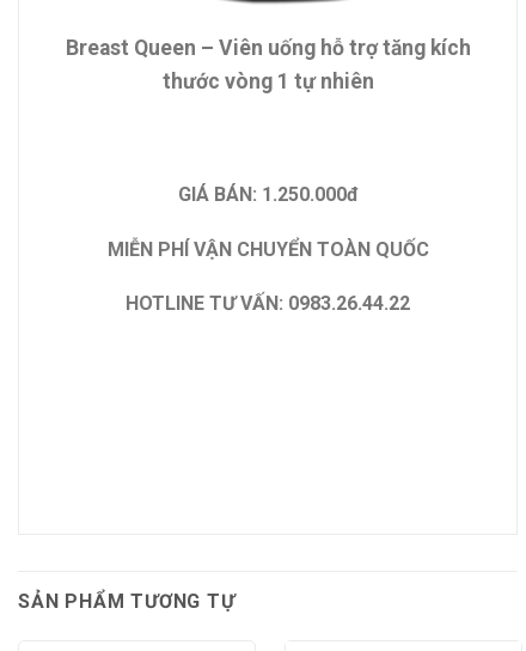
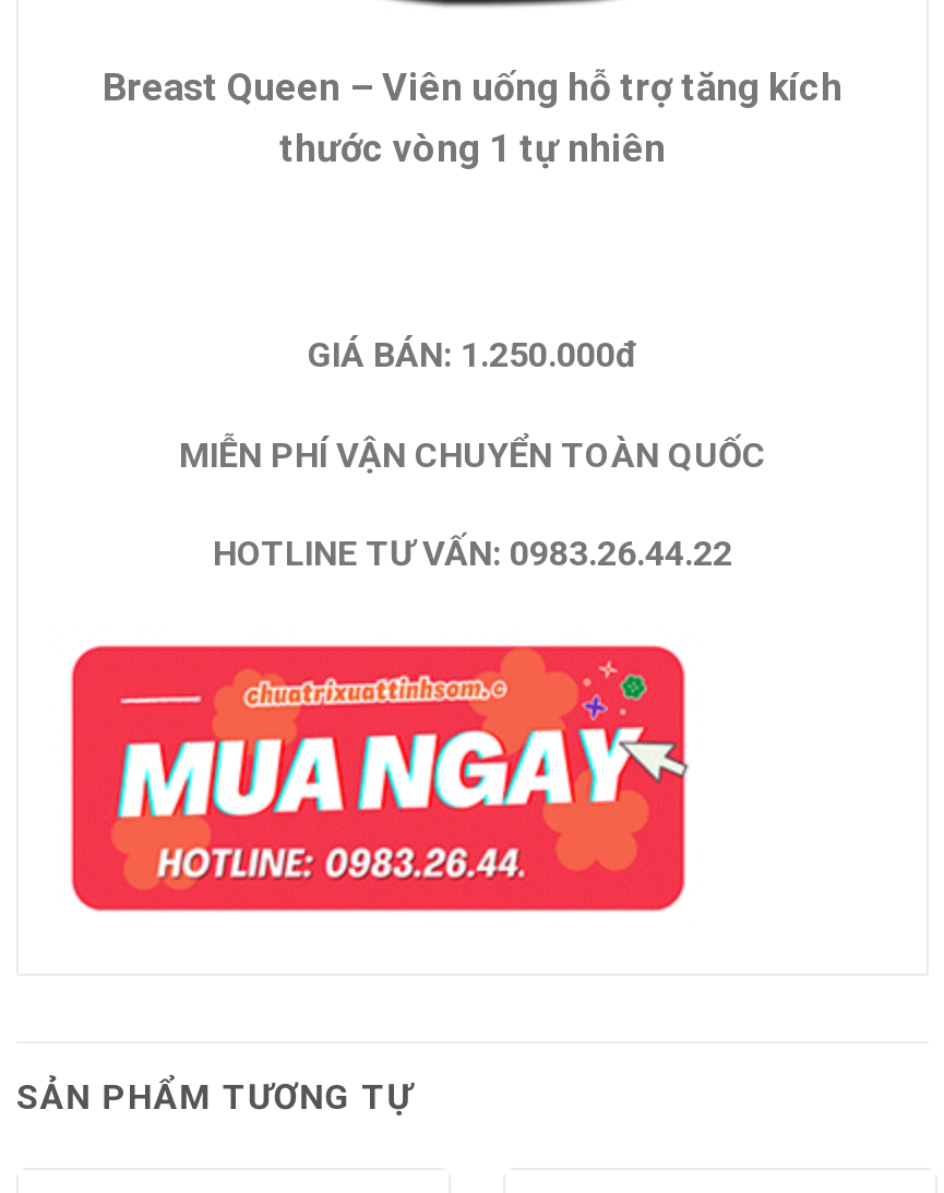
+ [image]
